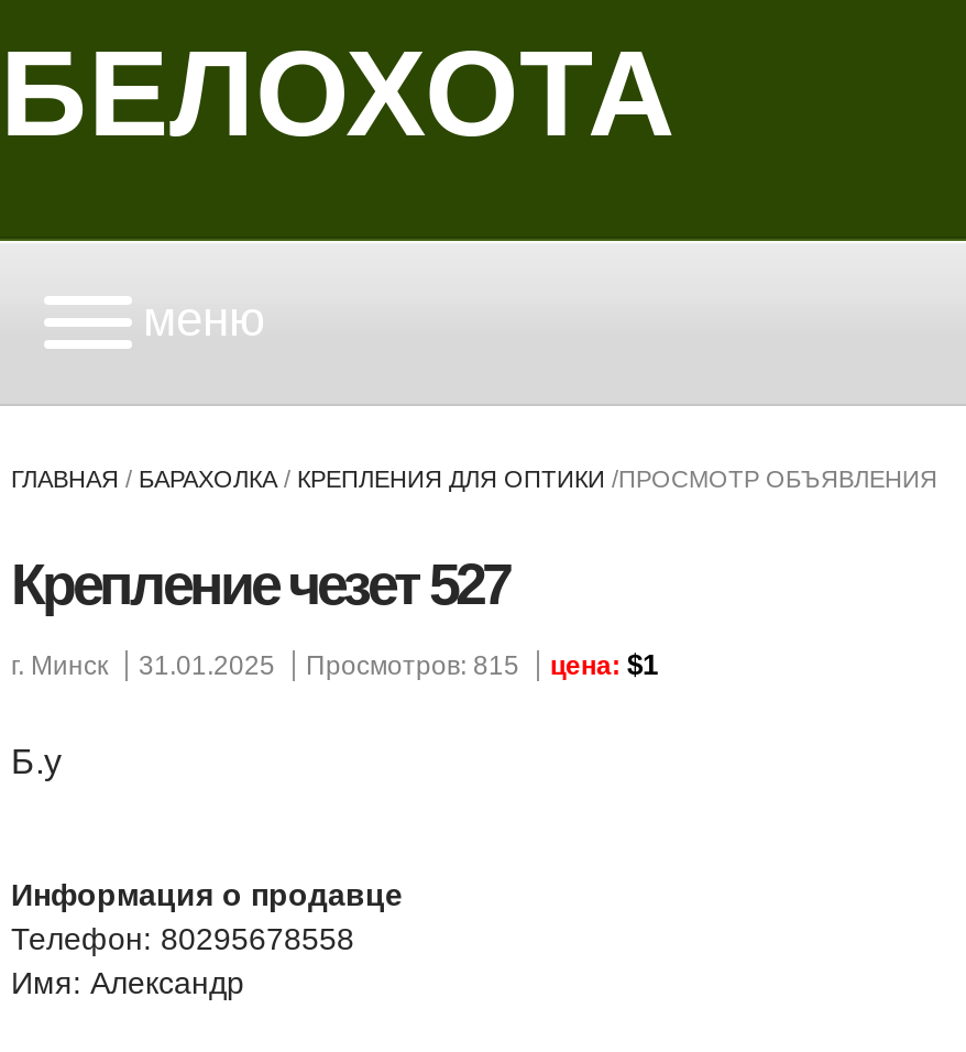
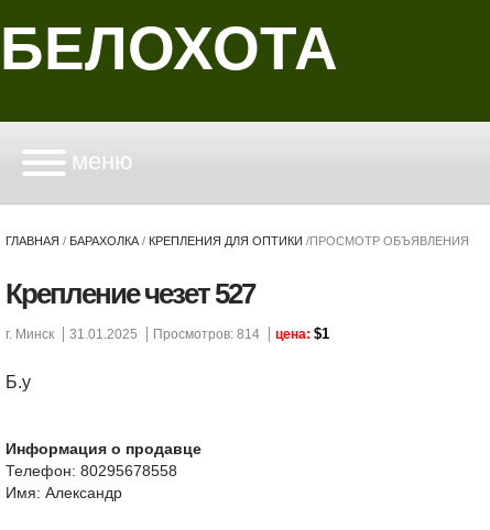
- г. Минск 31.01.2025 Просмотров: 815 цена: $1
+ г. Минск 31.01.2025 Просмотров: 814 цена: $1
